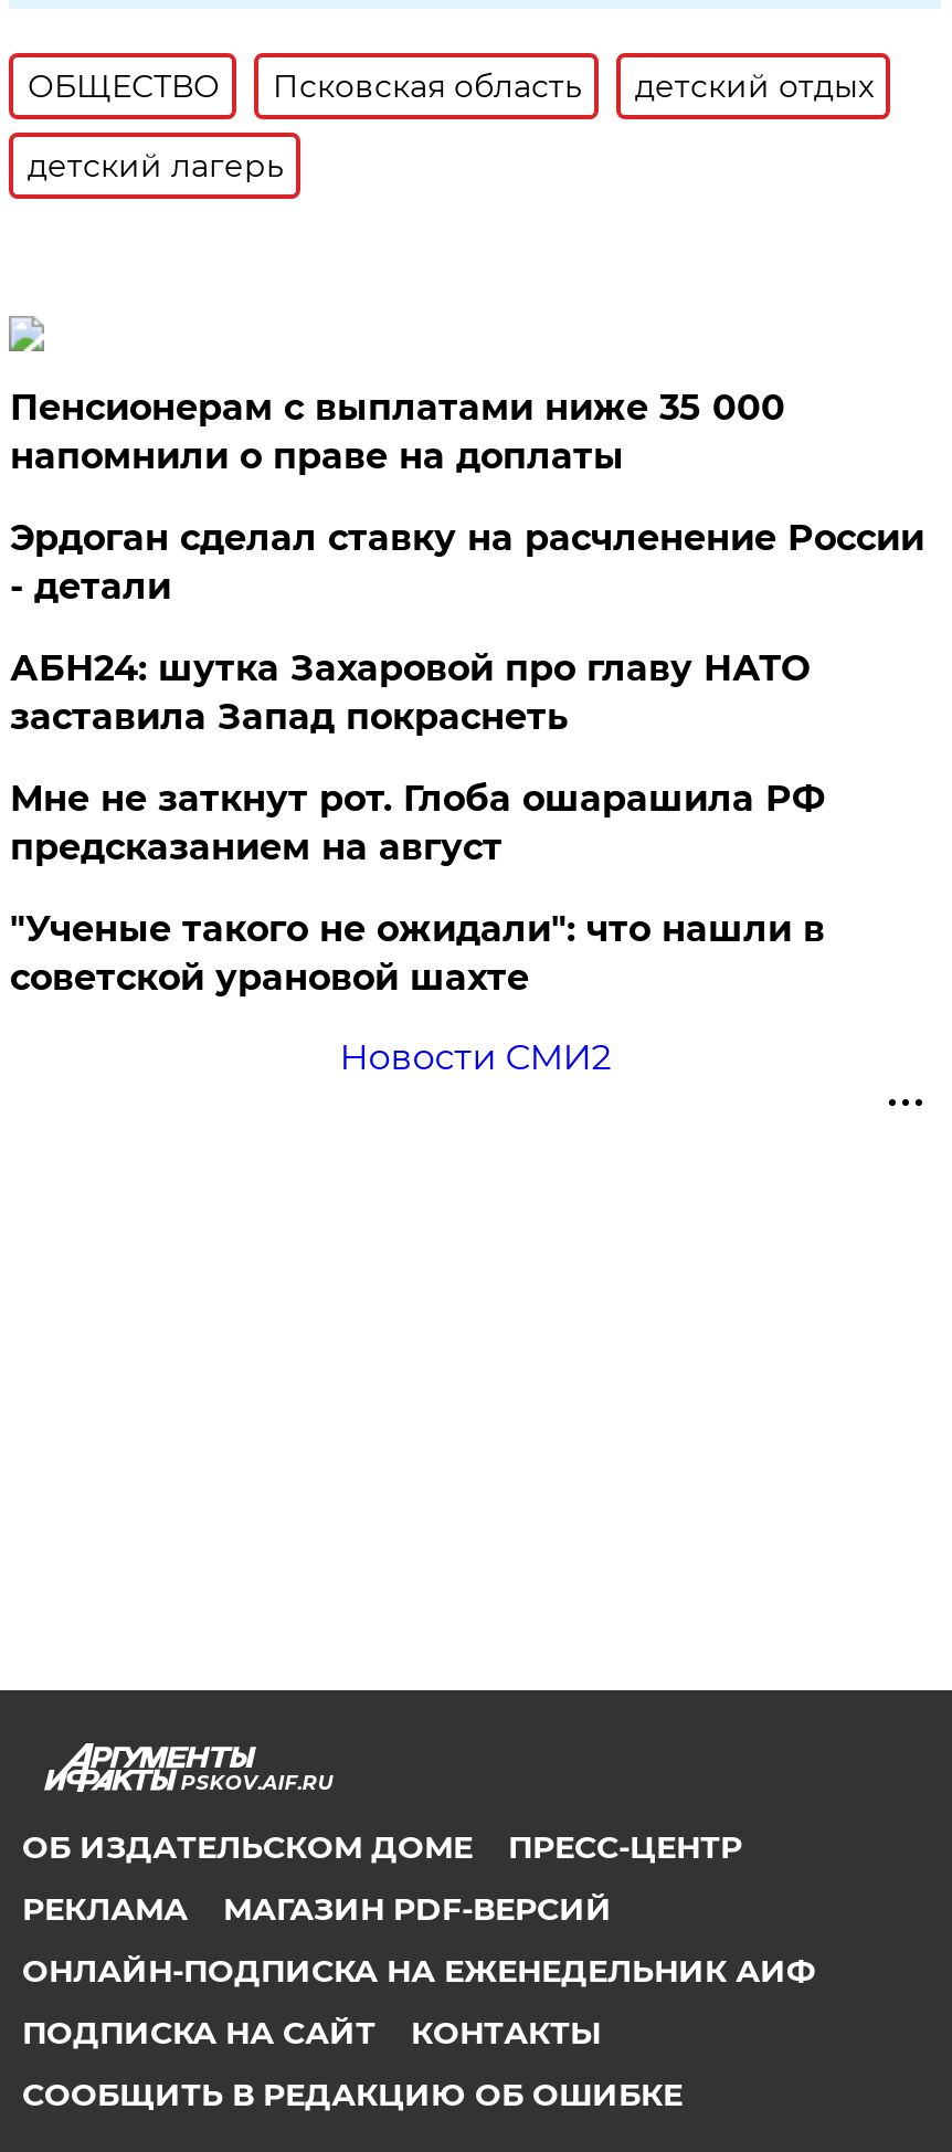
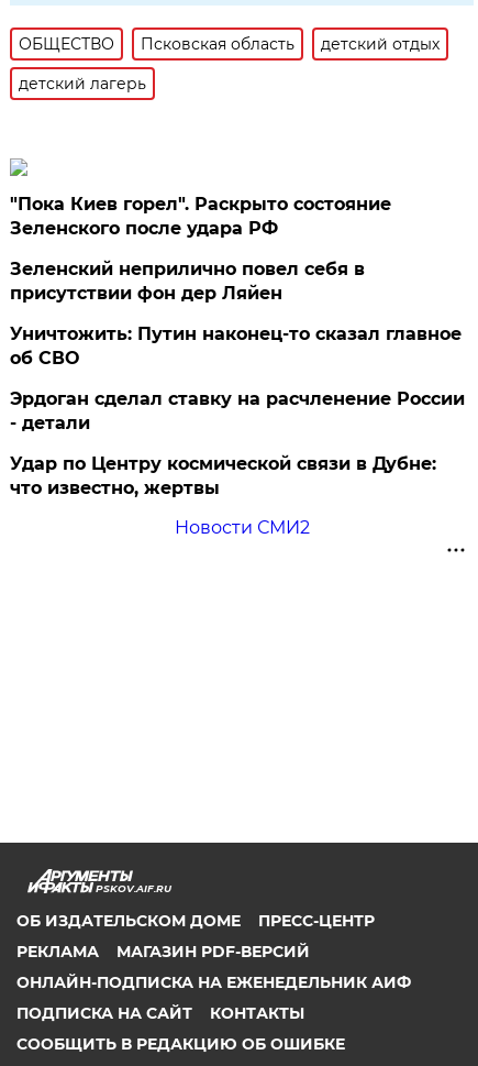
- Пенсионерам с выплатами ниже 35 000
- напомнили о праве на доплаты
+ "Пока Киев горел". Раскрыто состояние
+ Зеленского после удара РФ
+ Зеленский неприлично повел cебя в
+ присутствии фон дер Ляйен
+ Уничтожить: Путин наконец-то сказал главное
+ об СВО

moved down: Эрдоган сделал ставку на расчленение России | - детали

- АБН24: шутка Захаровой про главу НАТО
- заставила Запад покраснеть
- Мне не заткнут рот. Глоба ошарашила РФ
- предсказанием на август
- "Ученые такого не ожидали": что нашли в
- советской урановой шахте
+ Удар по Центру космической связи в Дубне:
+ что известно, жертвы
